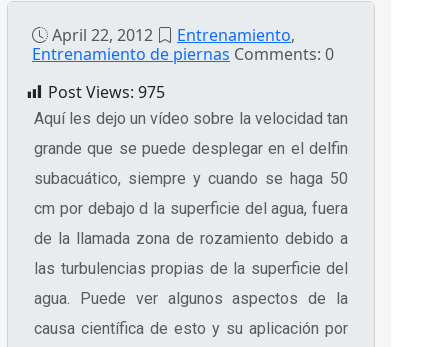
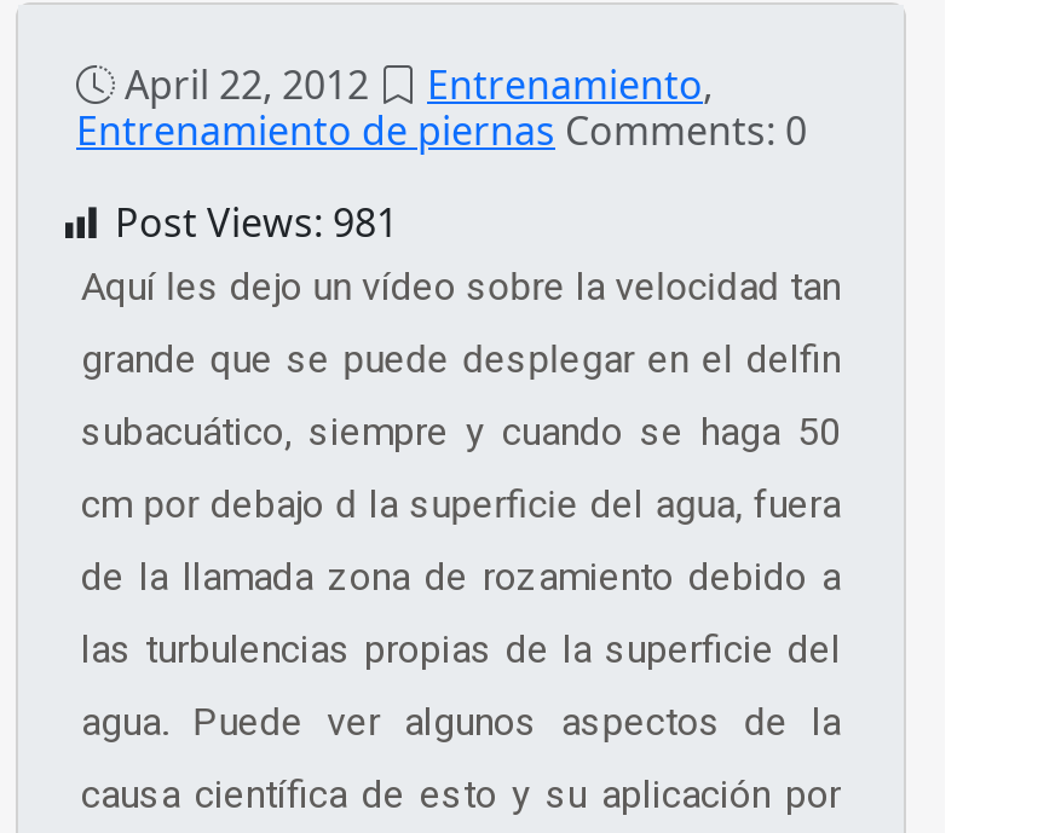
- Post Views: 975
+ Post Views: 981
